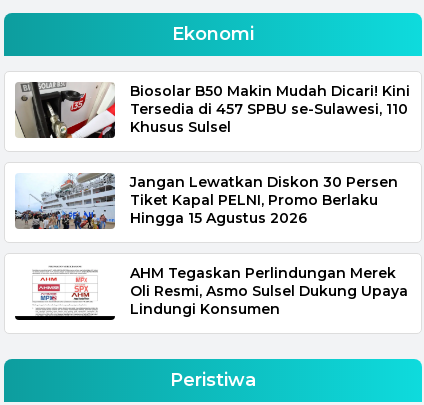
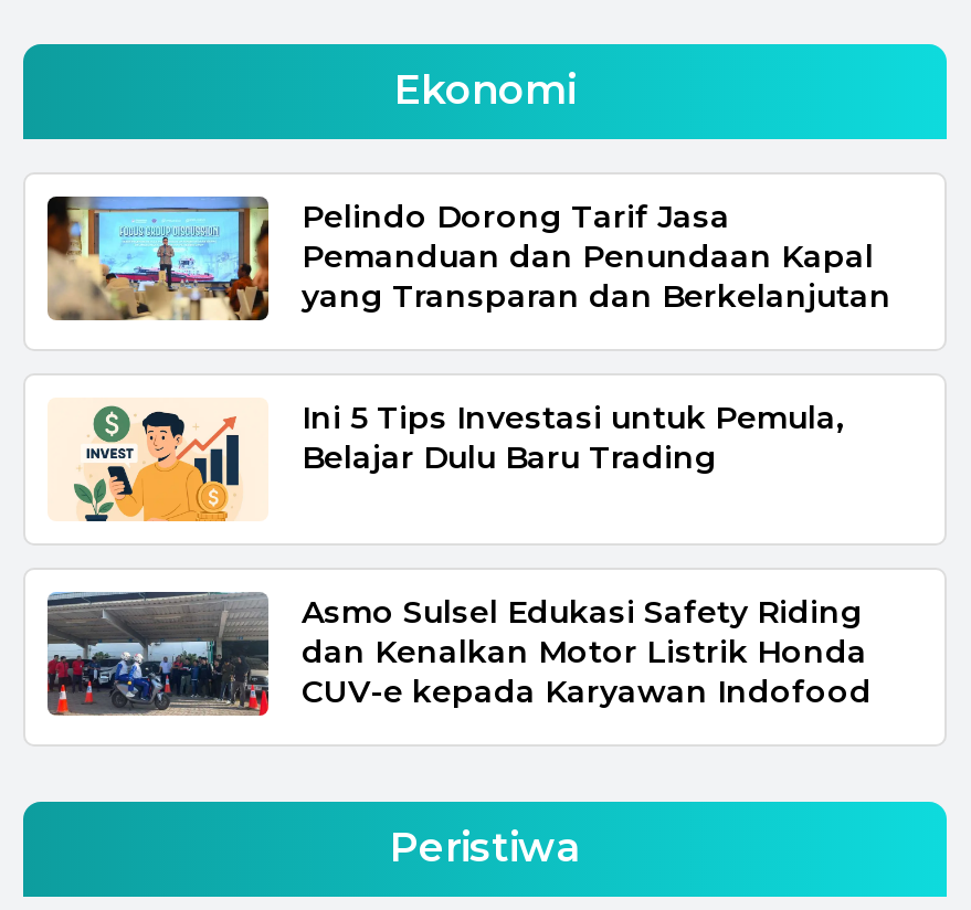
- [image]
- Biosolar B50 Makin Mudah Dicari! Kini
- Tersedia di 457 SPBU se-Sulawesi, 110
- Khusus Sulsel
+ [image]
+ Pelindo Dorong Tarif Jasa
+ Pemanduan dan Penundaan Kapal
+ yang Transparan dan Berkelanjutan

- [image]
- Jangan Lewatkan Diskon 30 Persen
- Tiket Kapal PELNI, Promo Berlaku
- Hingga 15 Agustus 2026
+ [image]
+ Ini 5 Tips Investasi untuk Pemula,
+ Belajar Dulu Baru Trading

- [image]
- AHM Tegaskan Perlindungan Merek
- Oli Resmi, Asmo Sulsel Dukung Upaya
- Lindungi Konsumen
+ [image]
+ Asmo Sulsel Edukasi Safety Riding
+ dan Kenalkan Motor Listrik Honda
+ CUV-e kepada Karyawan Indofood
